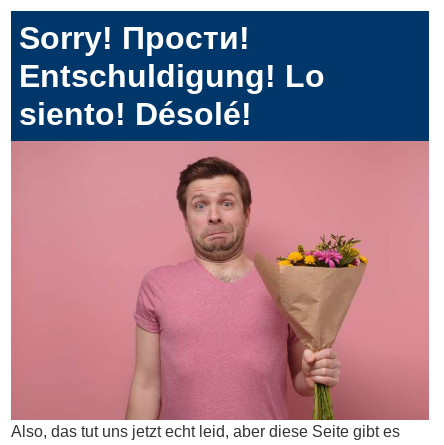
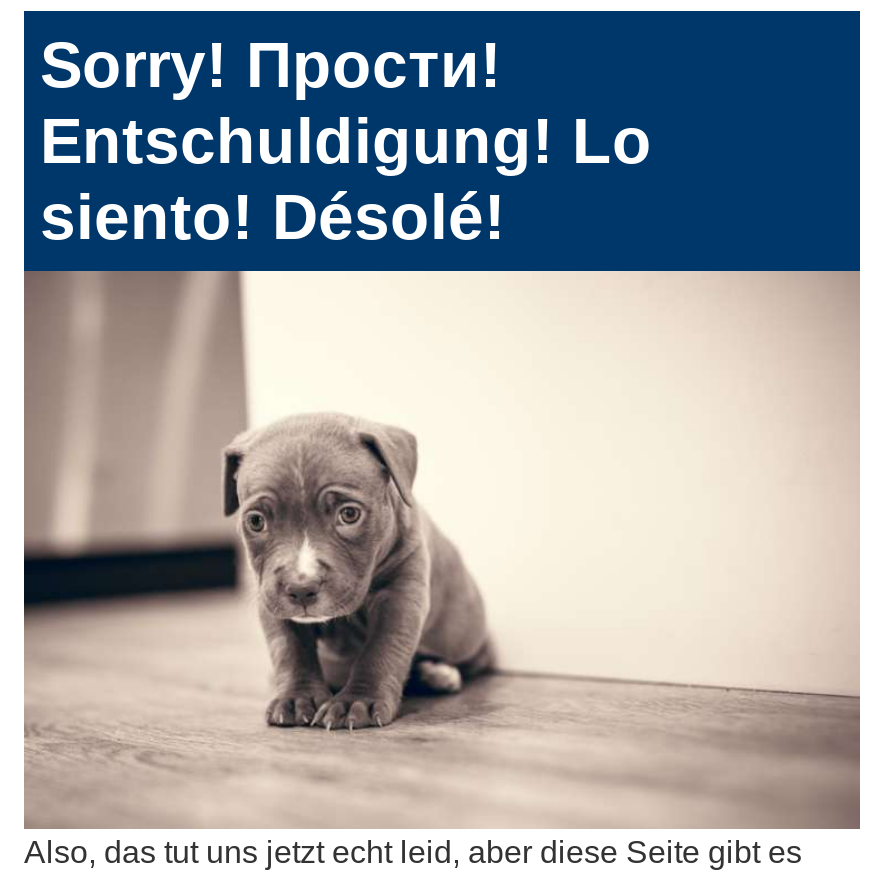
- [image]
+ [image]
